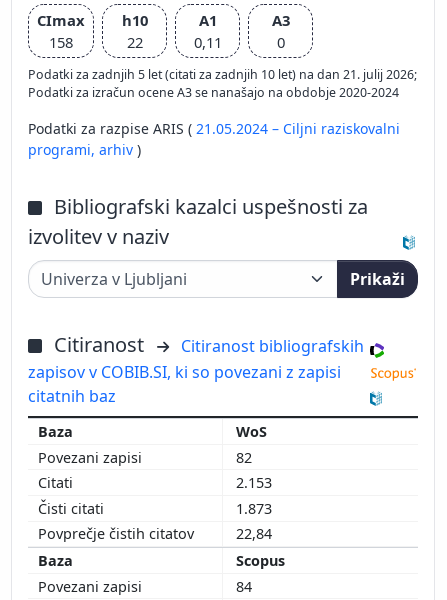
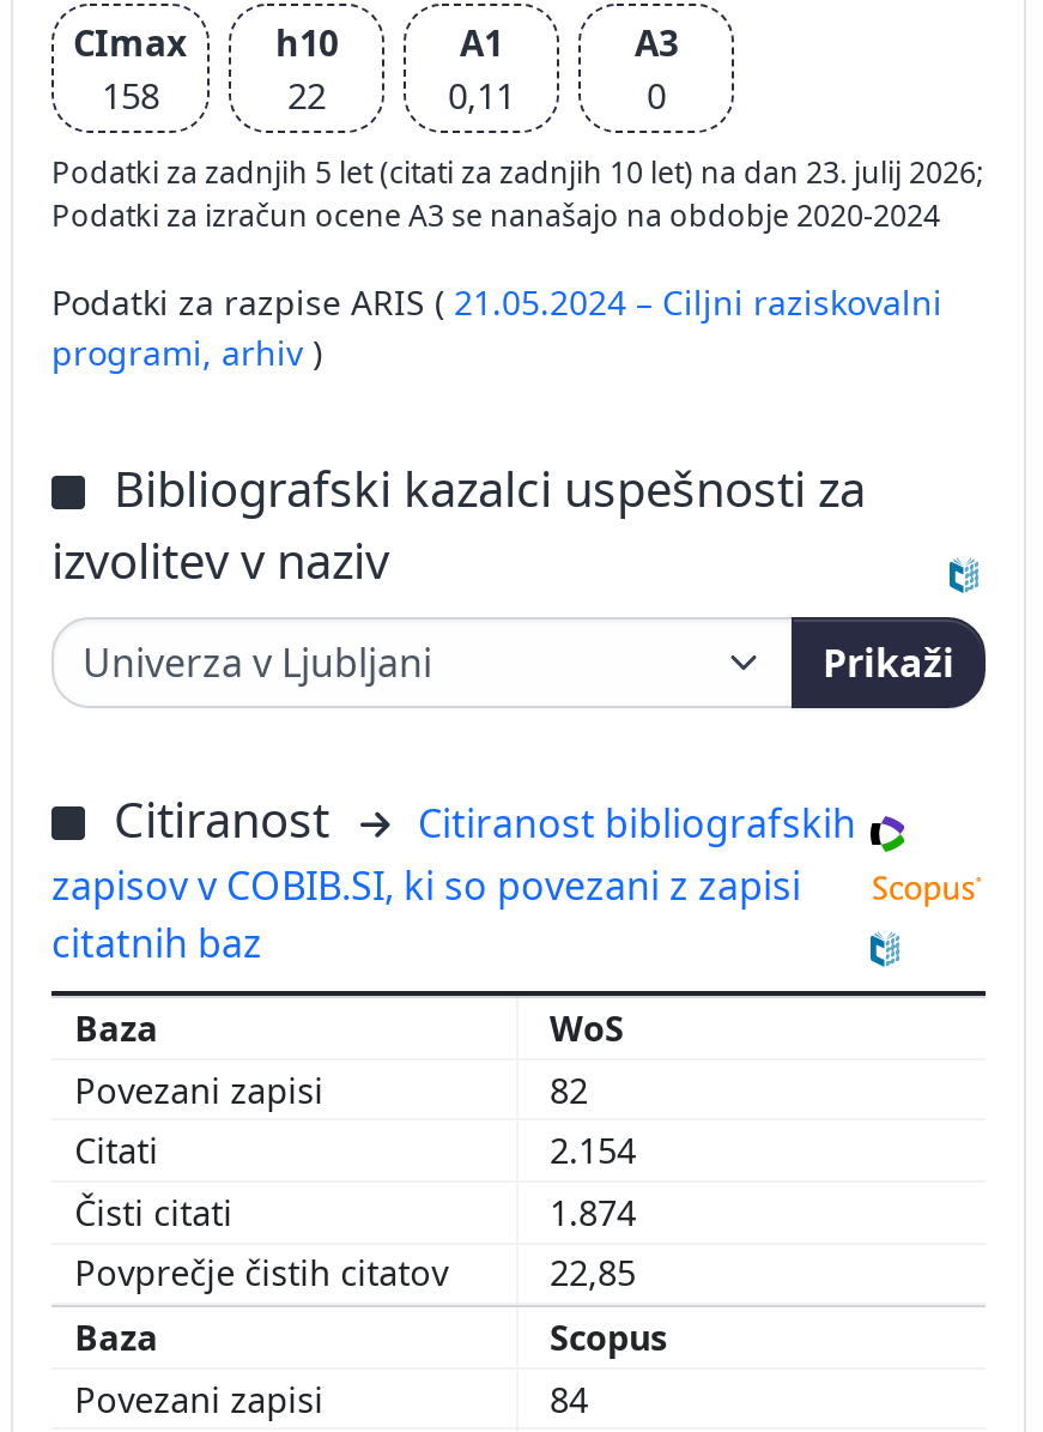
- Podatki za zadnjih 5 let (citati za zadnjih 10 let) na dan 21. julij 2026;
+ Podatki za zadnjih 5 let (citati za zadnjih 10 let) na dan 23. julij 2026;

- 2.153
+ 2.154

- 1.873
+ 1.874

- 22,84
+ 22,85
